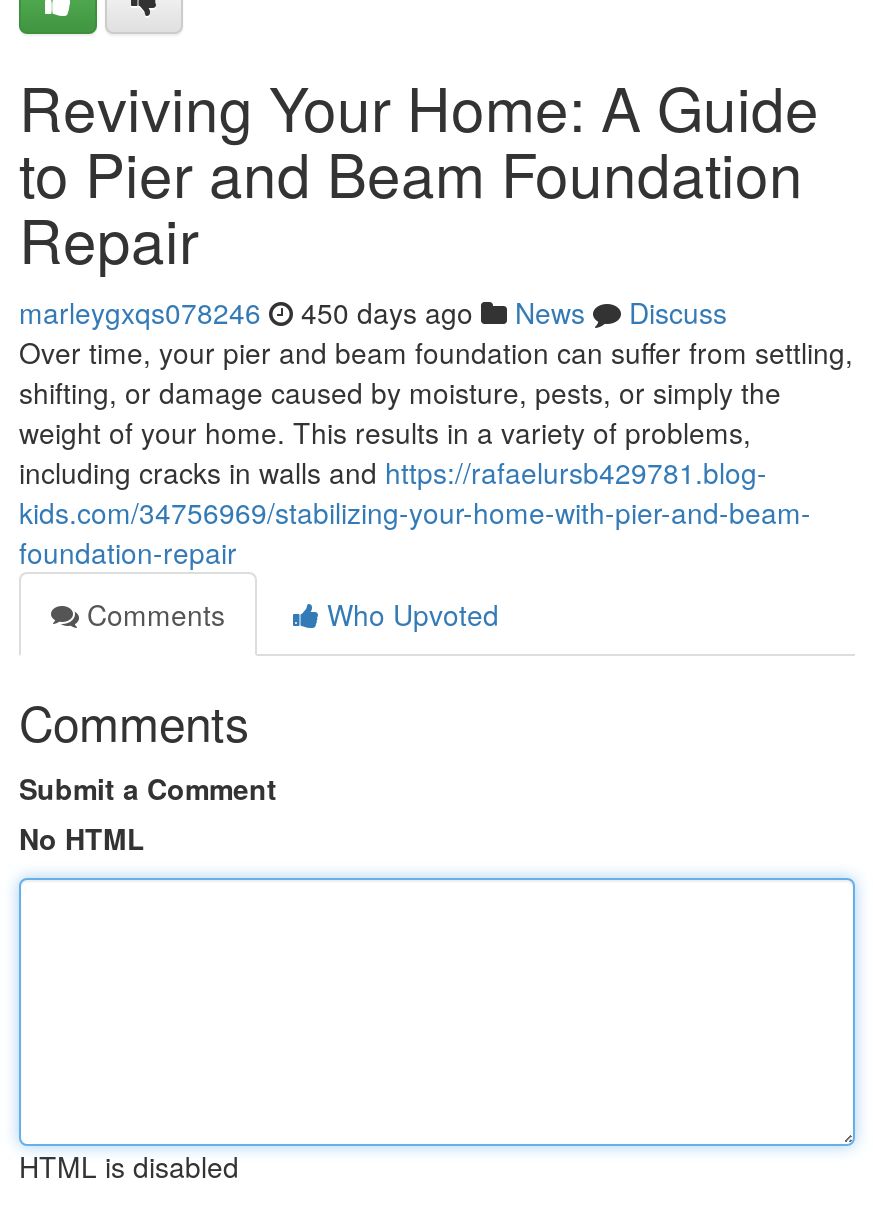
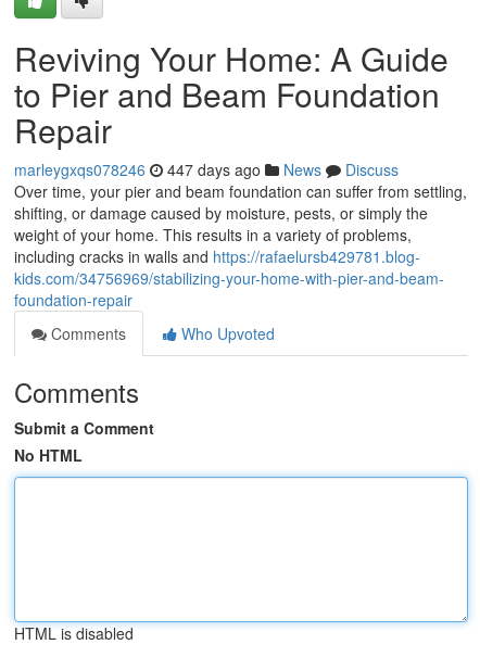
- marleygxqs078246 450 days ago News Discuss
+ marleygxqs078246 447 days ago News Discuss
